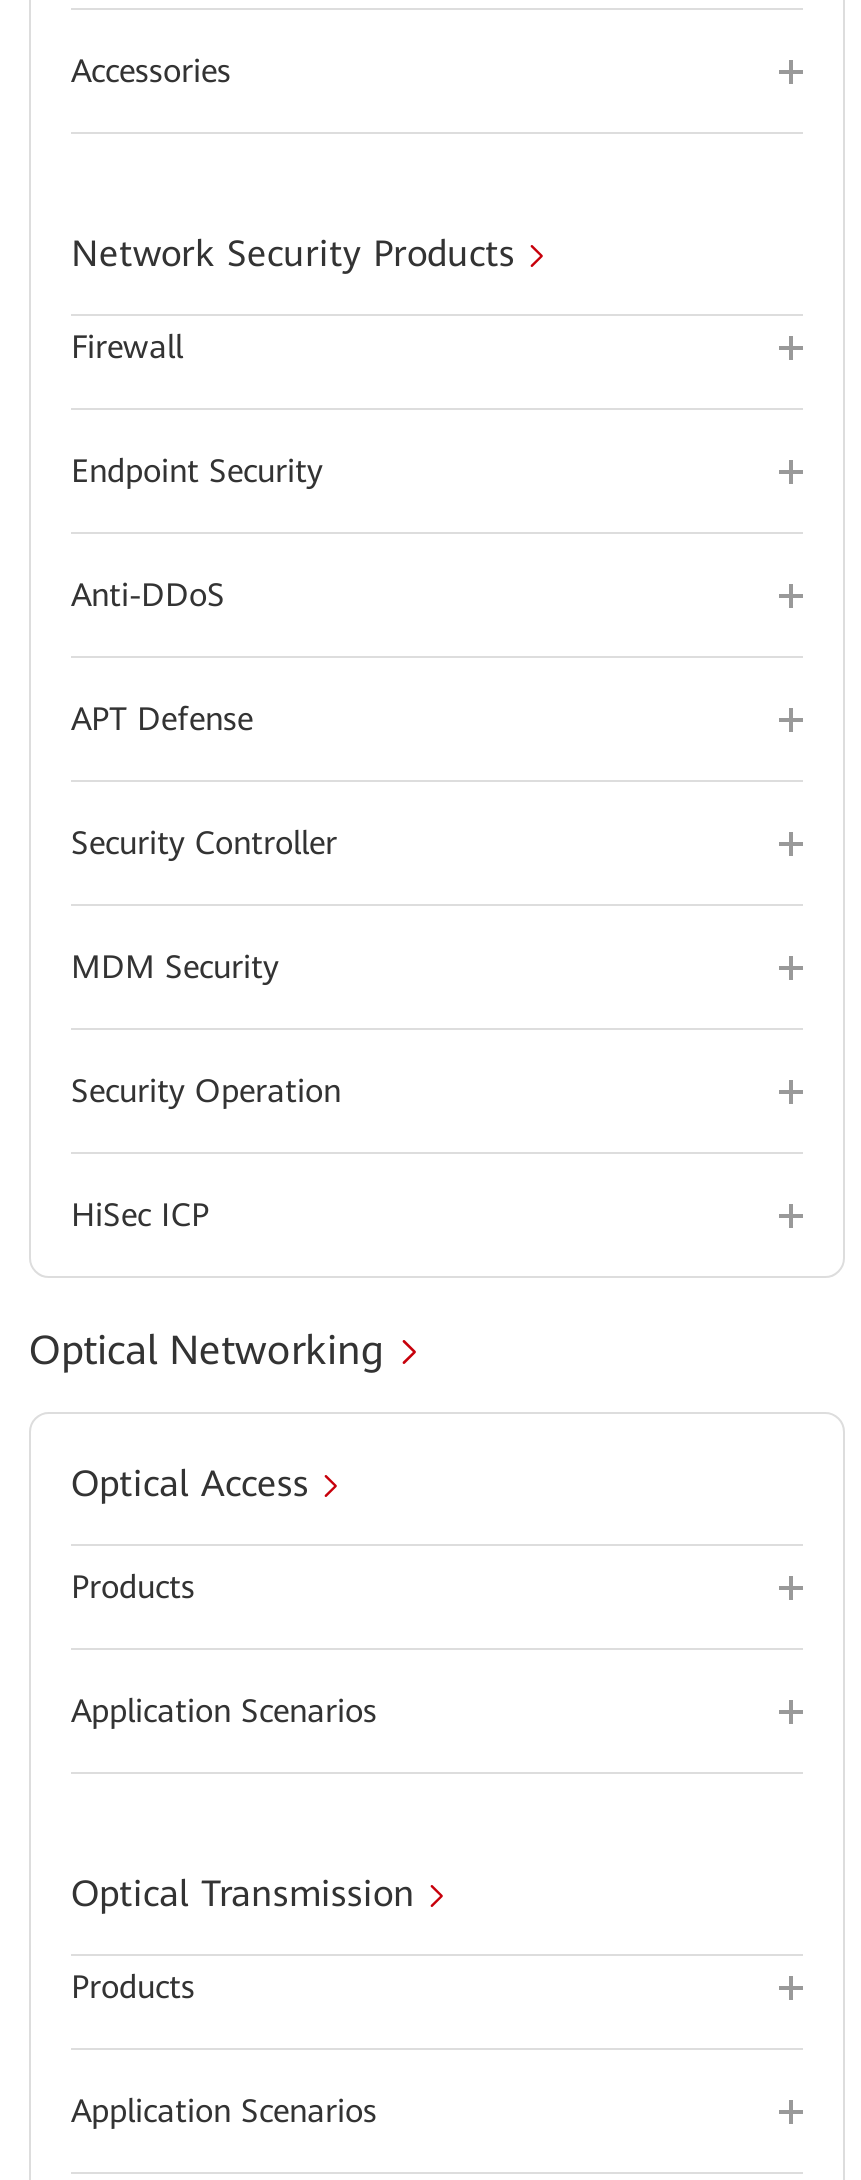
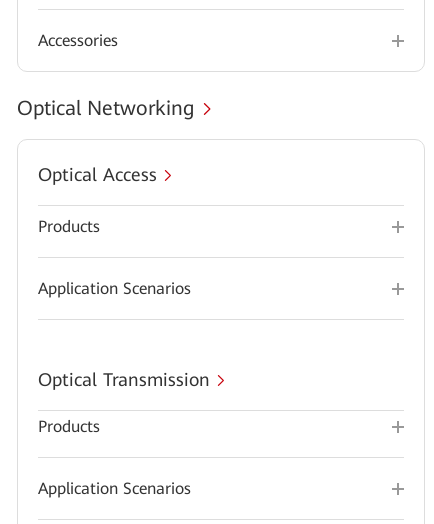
- Network Security Products
- Firewall
- Endpoint Security
- Anti-DDoS
- APT Defense
- Security Controller
- MDM Security
- Security Operation
- HiSec ICP
